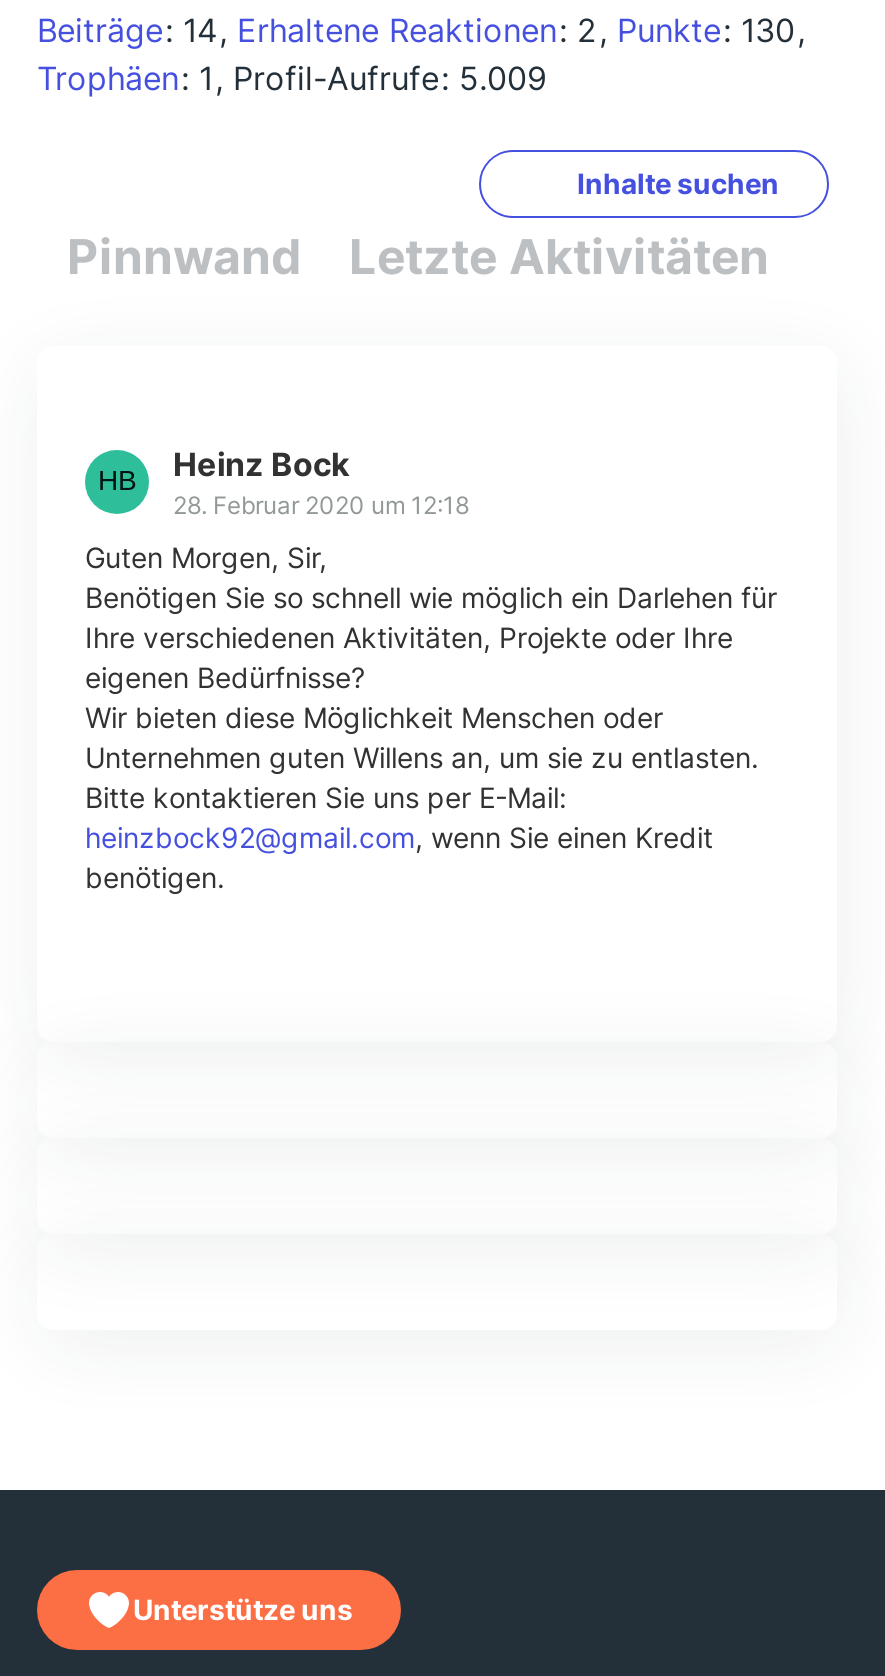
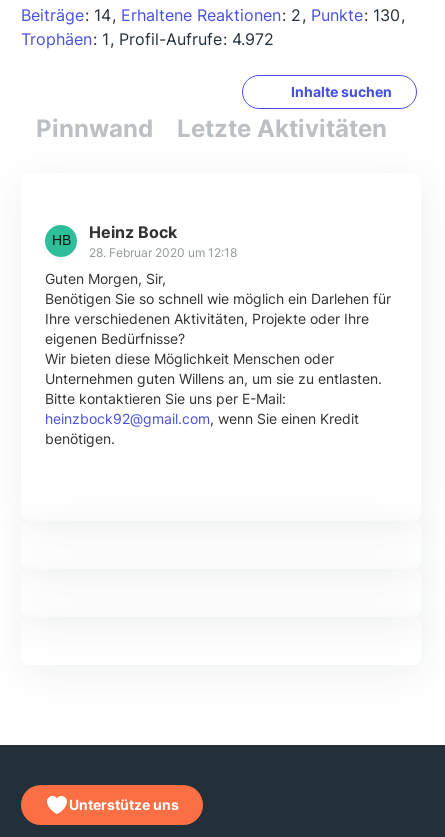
- Trophäen 1 Profil-Aufrufe 5.009
+ Trophäen 1 Profil-Aufrufe 4.972
